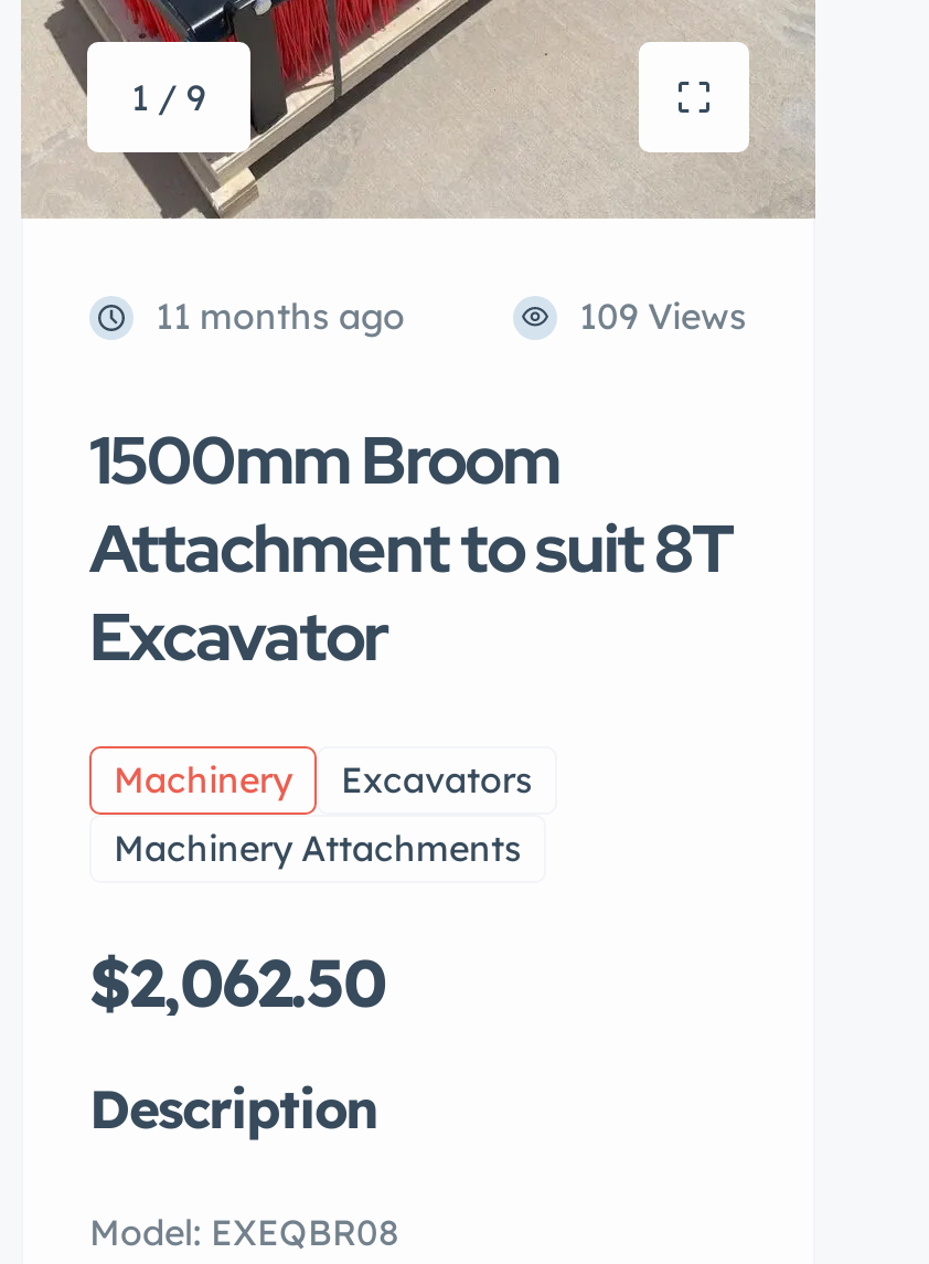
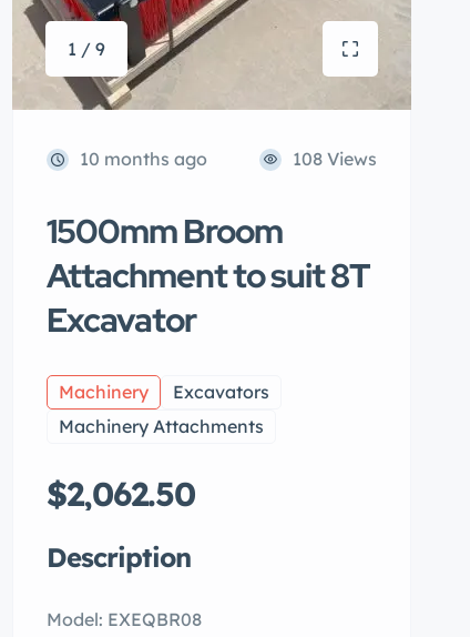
- 11 months ago
+ 10 months ago

- 109 Views
+ 108 Views
